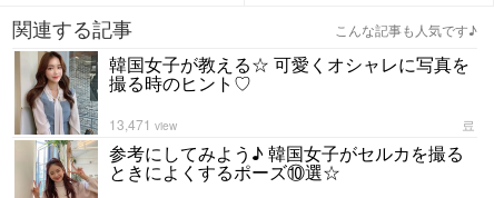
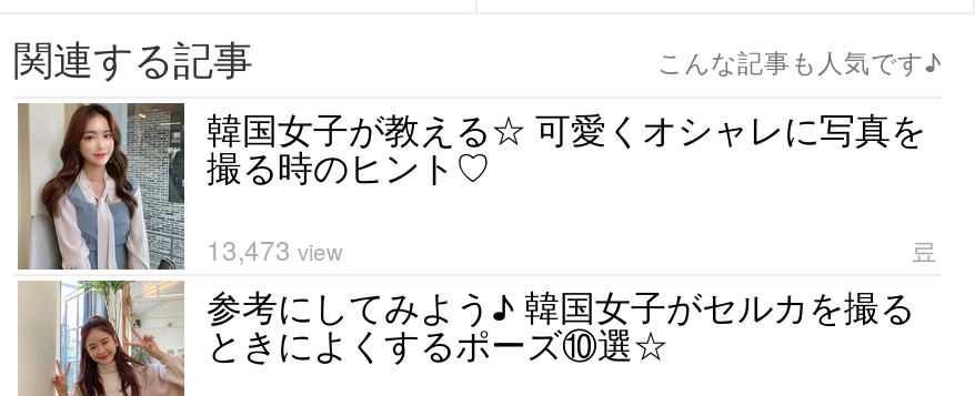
- 13,471 view
+ 13,473 view
